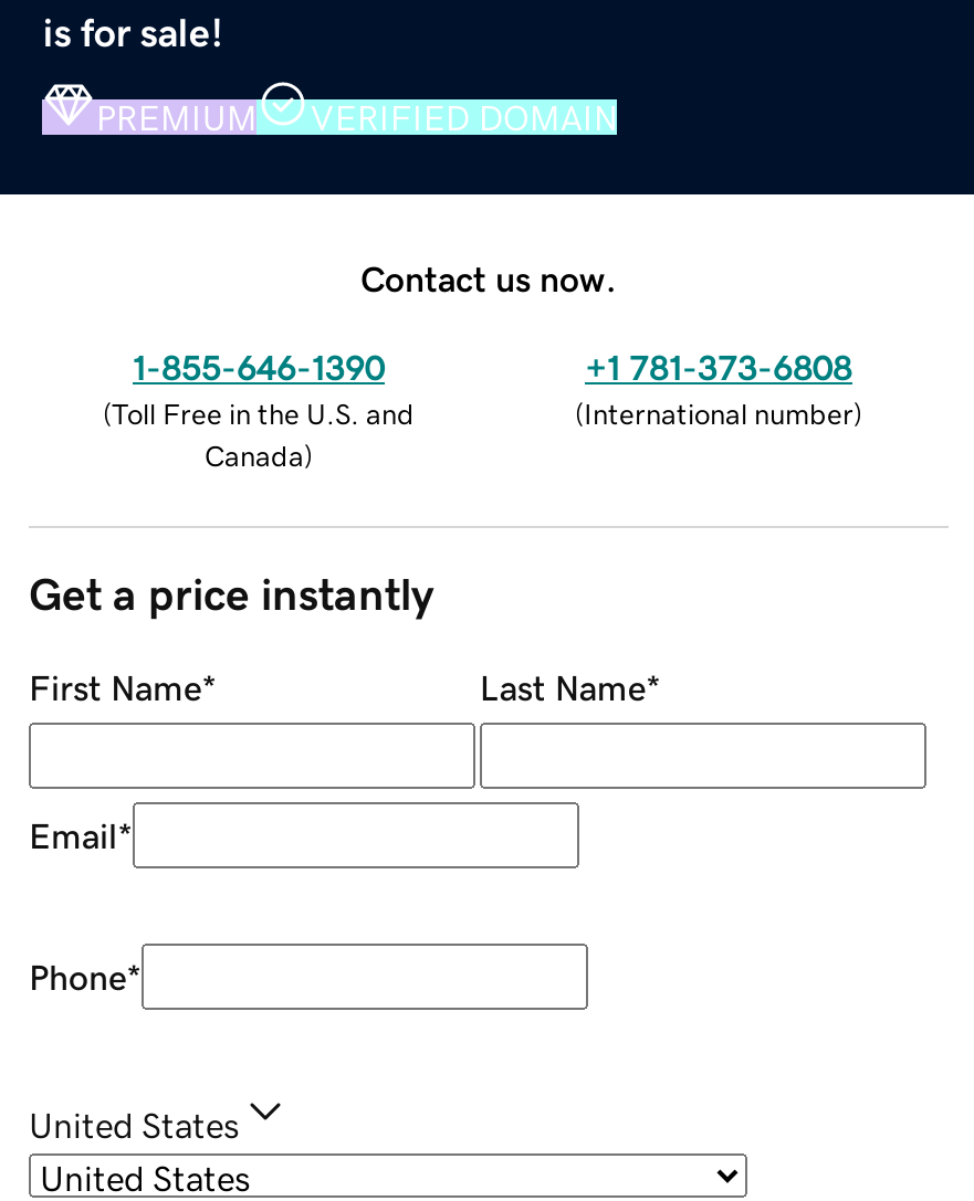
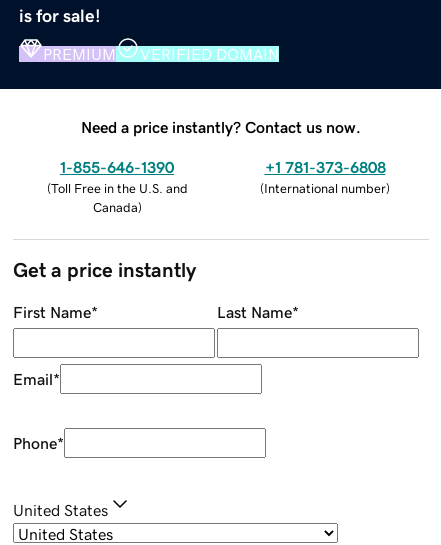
- Contact us now.
+ Need a price instantly? Contact us now.
